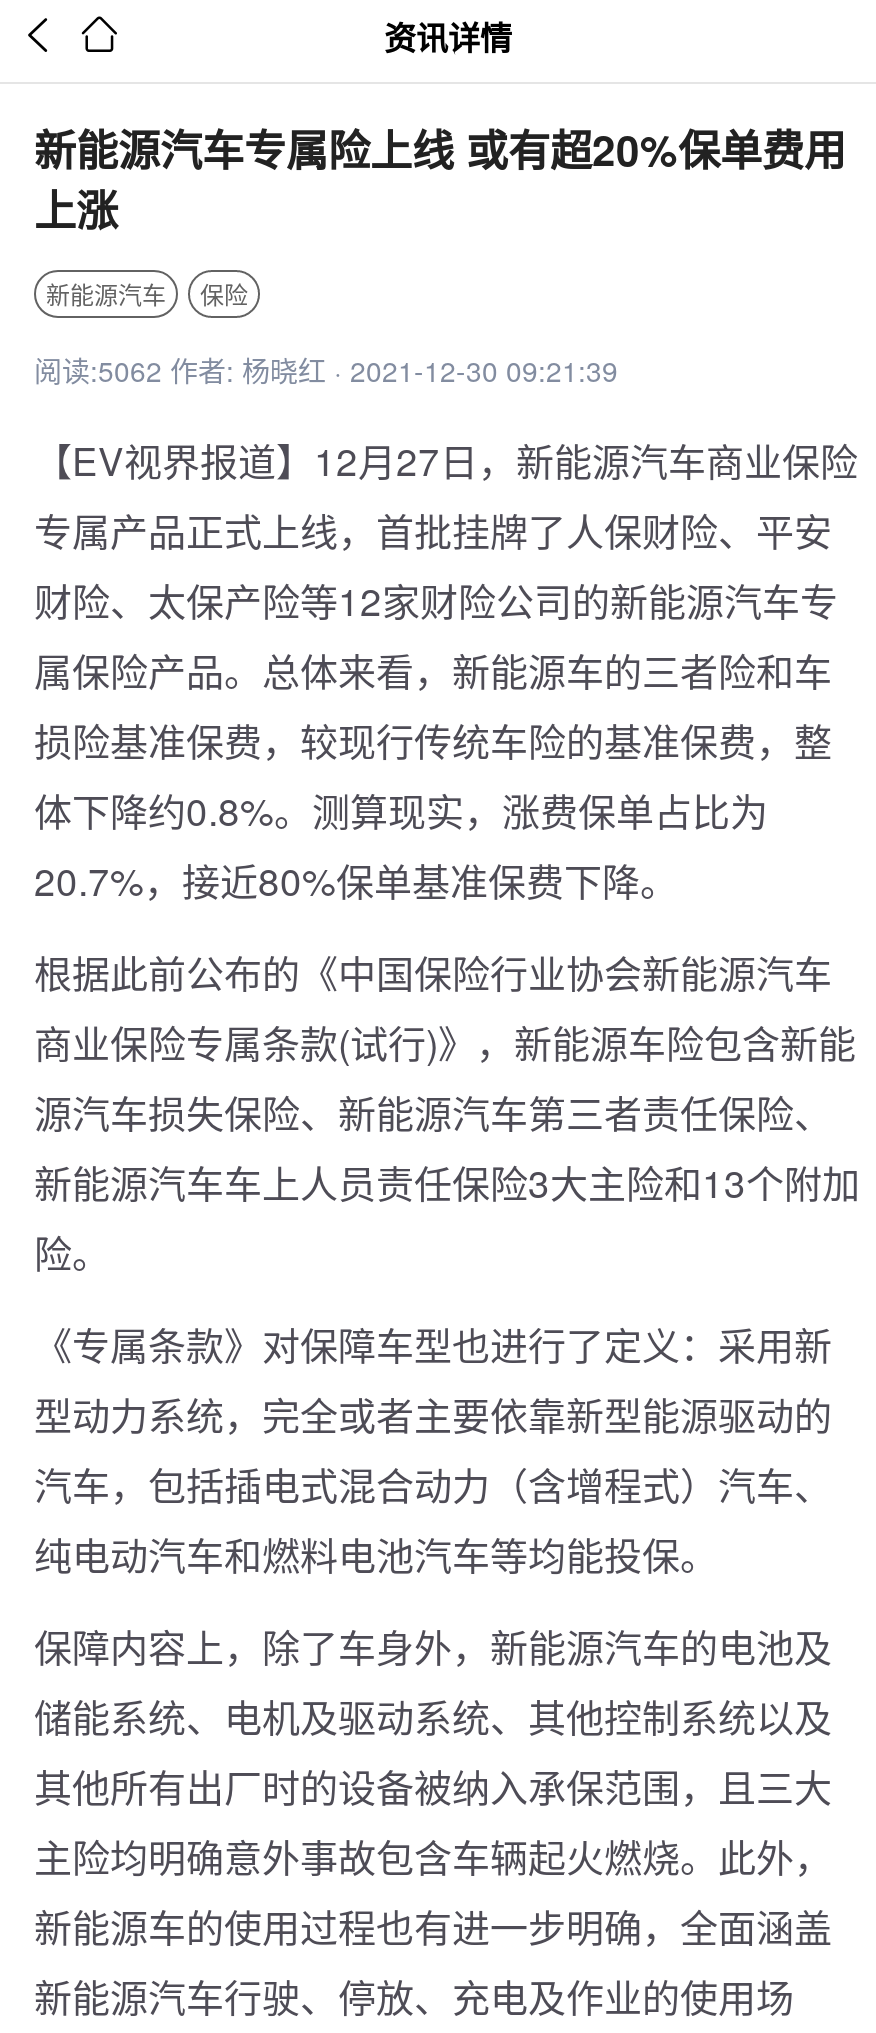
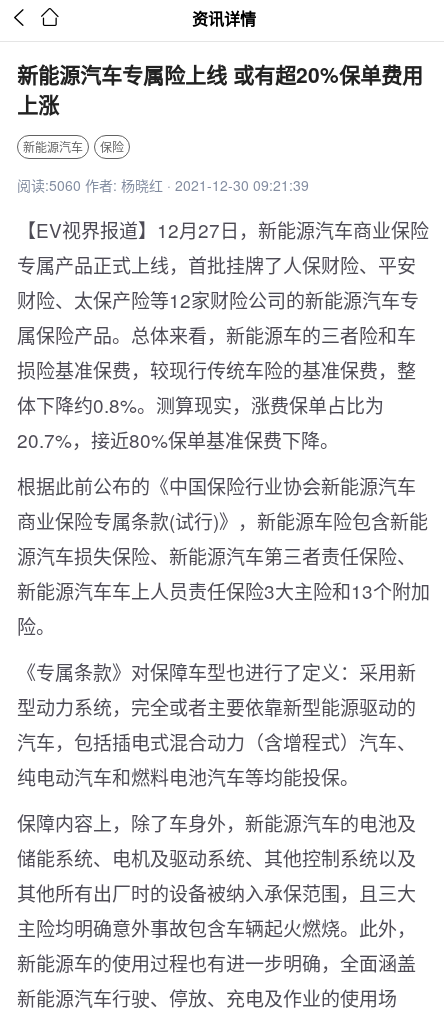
- 阅读:5062 作者: 杨晓红 · 2021-12-30 09:21:39
+ 阅读:5060 作者: 杨晓红 · 2021-12-30 09:21:39
